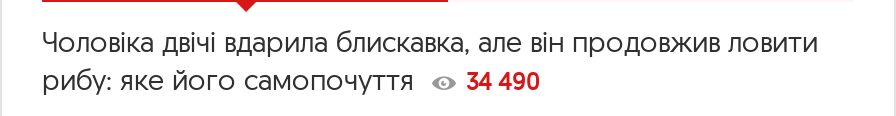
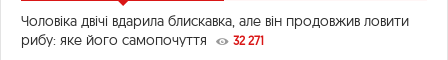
- рибу: яке його самопочуття 34 490
+ рибу: яке його самопочуття 32 271
